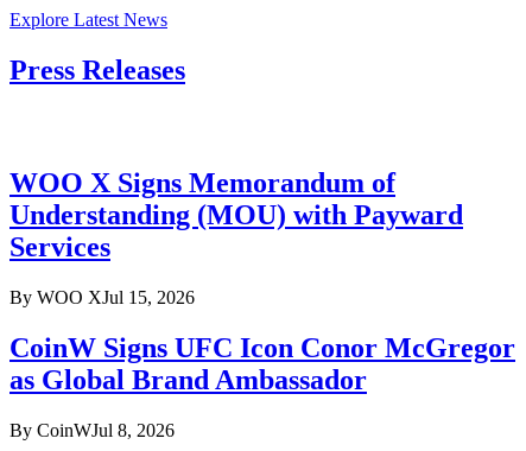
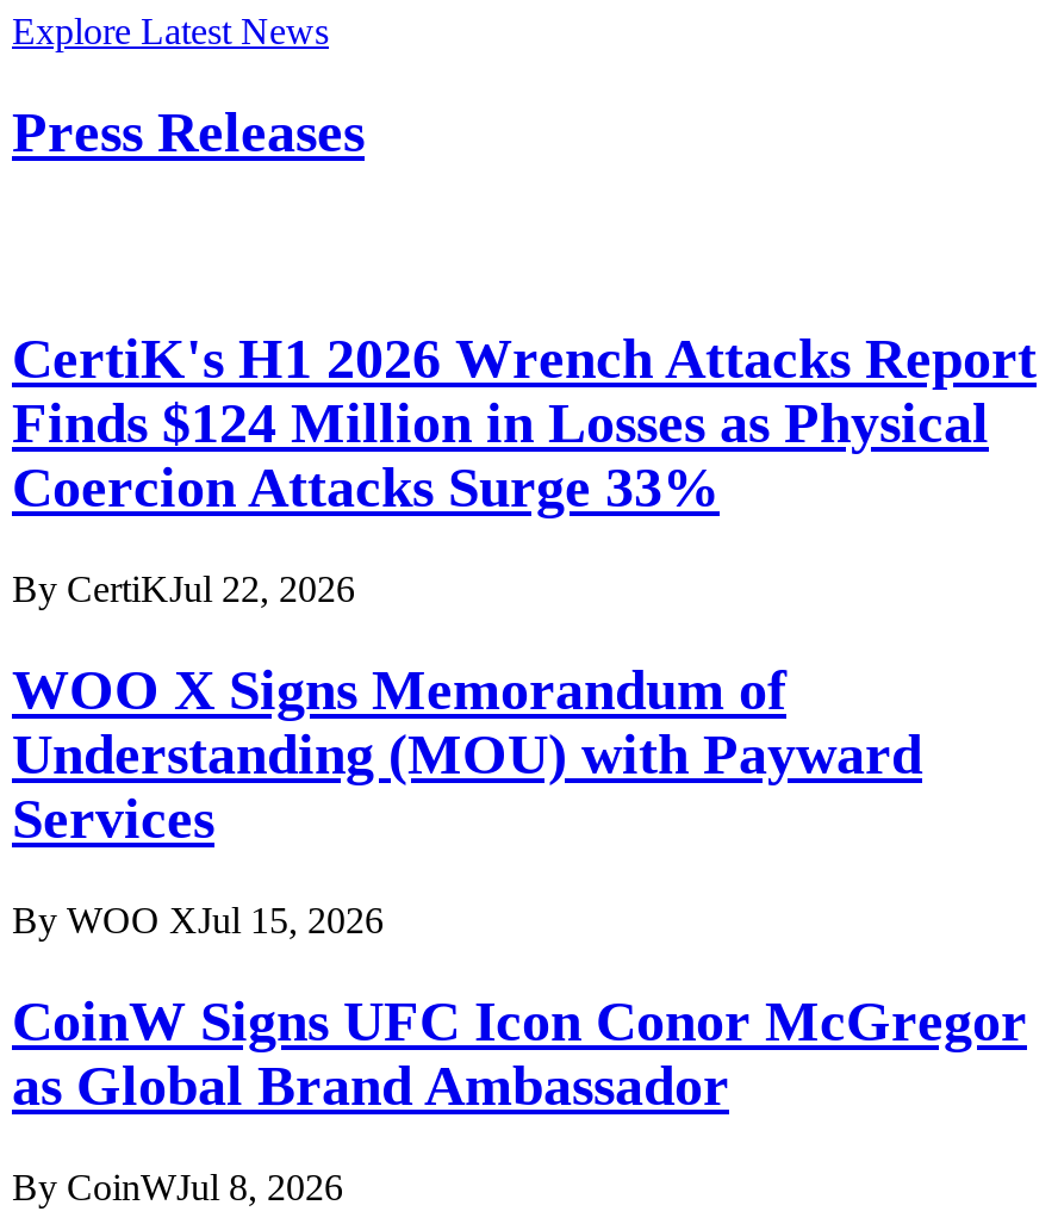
+ CertiK's H1 2026 Wrench Attacks Report
+ Finds $124 Million in Losses as Physical
+ Coercion Attacks Surge 33%
+ By CertiKJul 22, 2026
